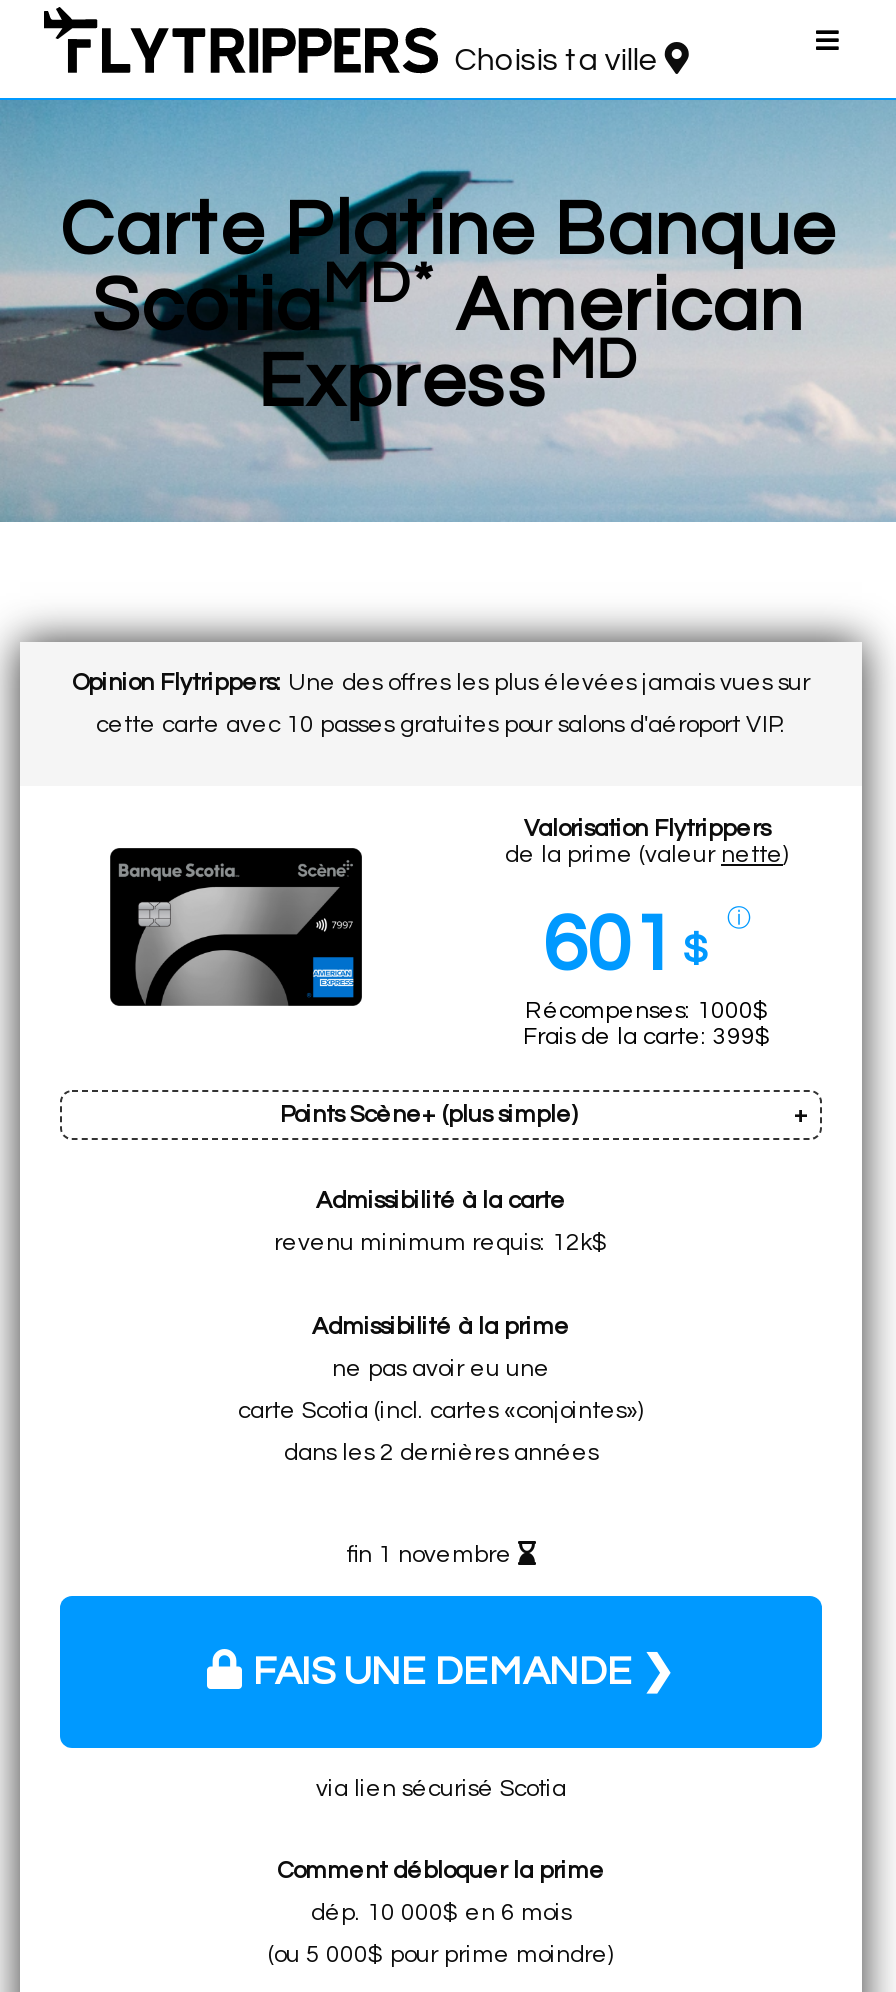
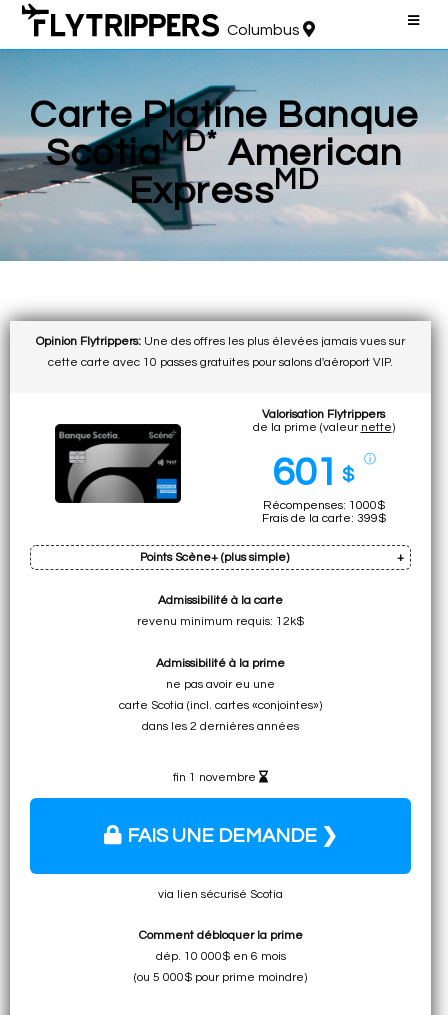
- Choisis ta ville
+ Columbus
